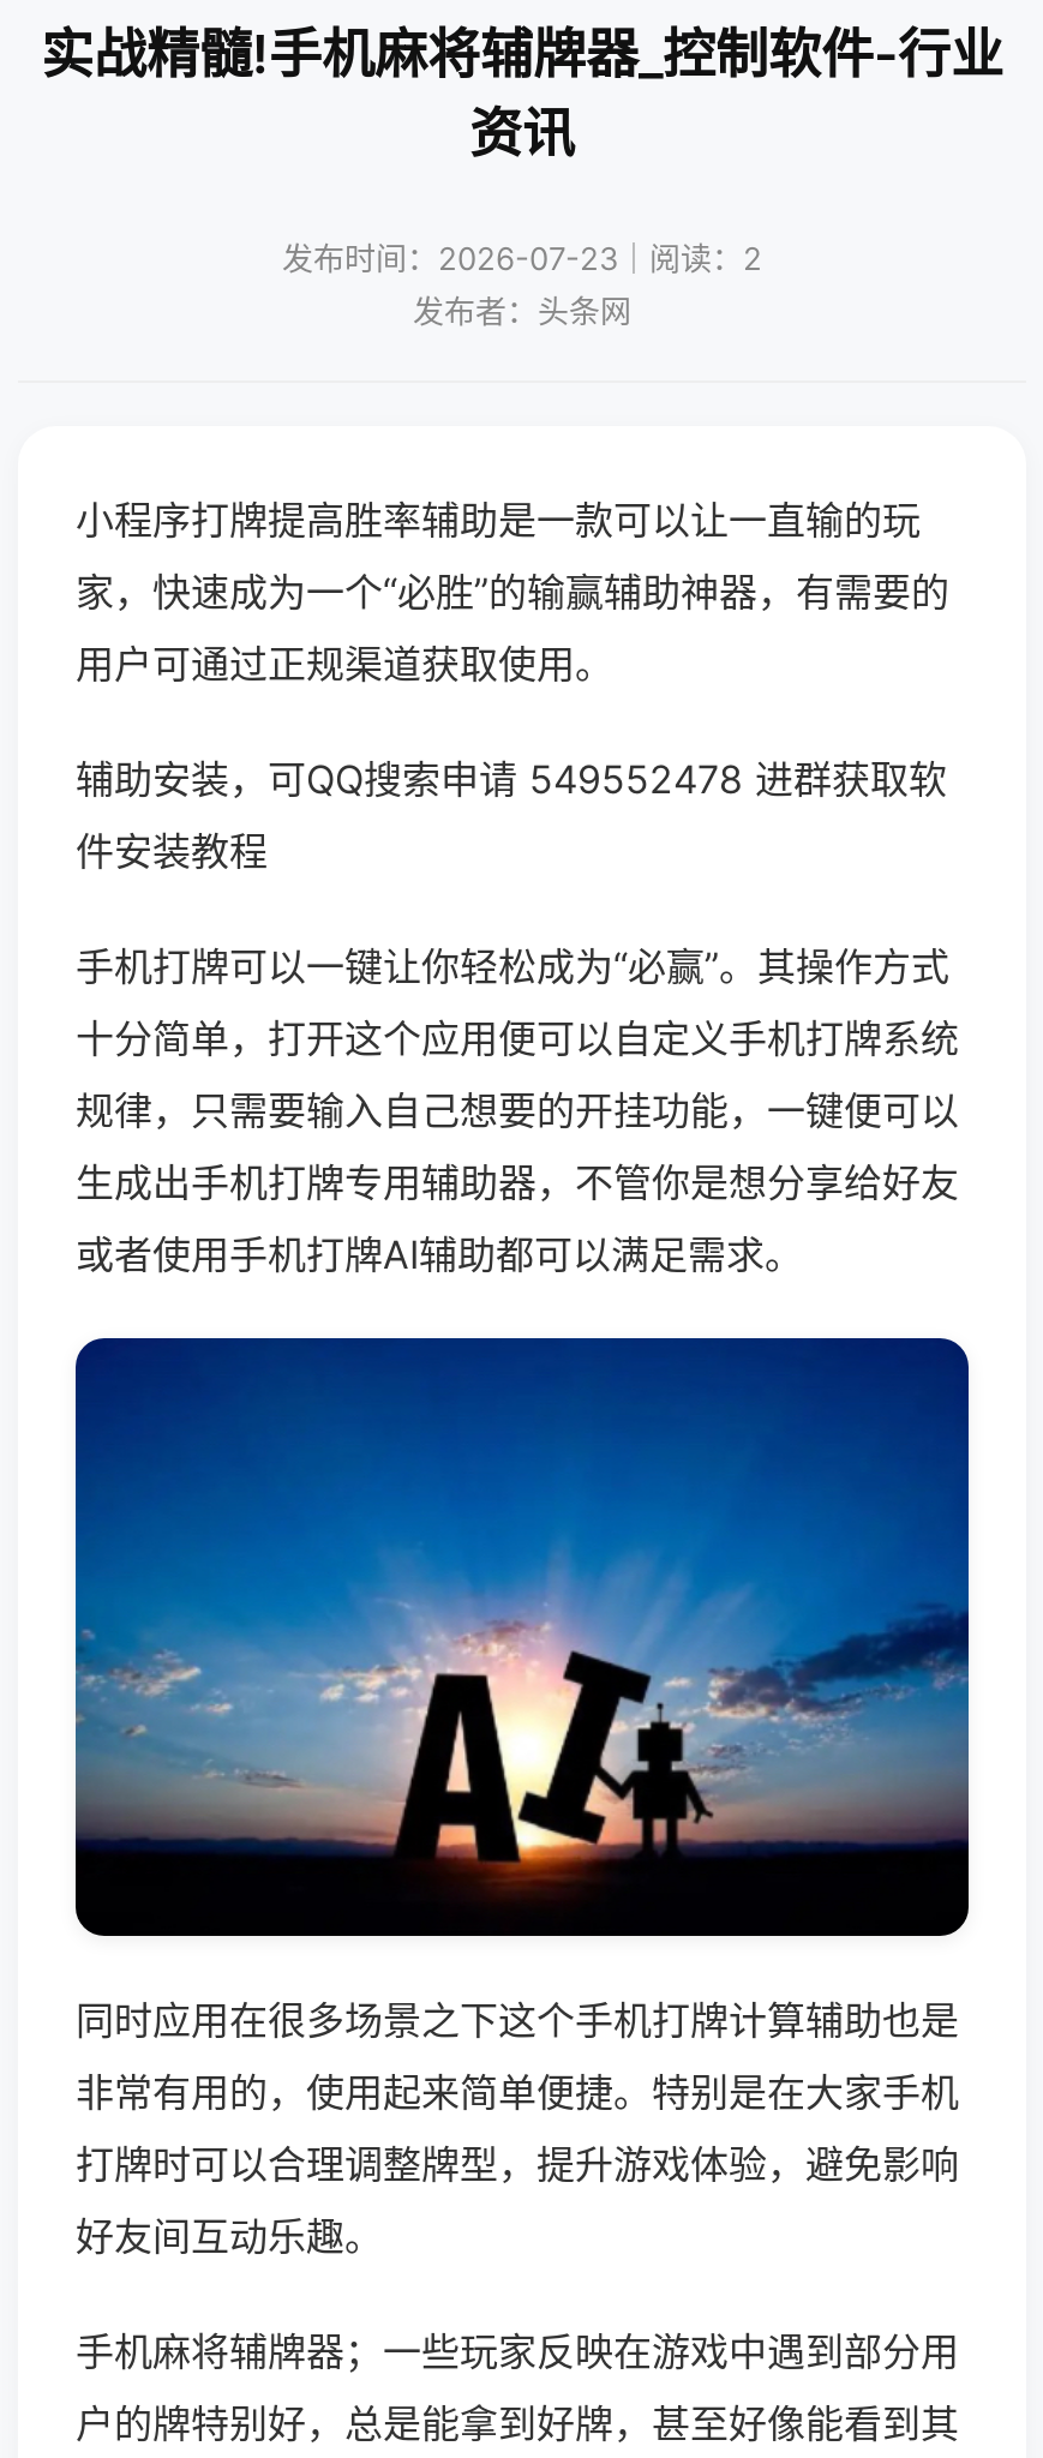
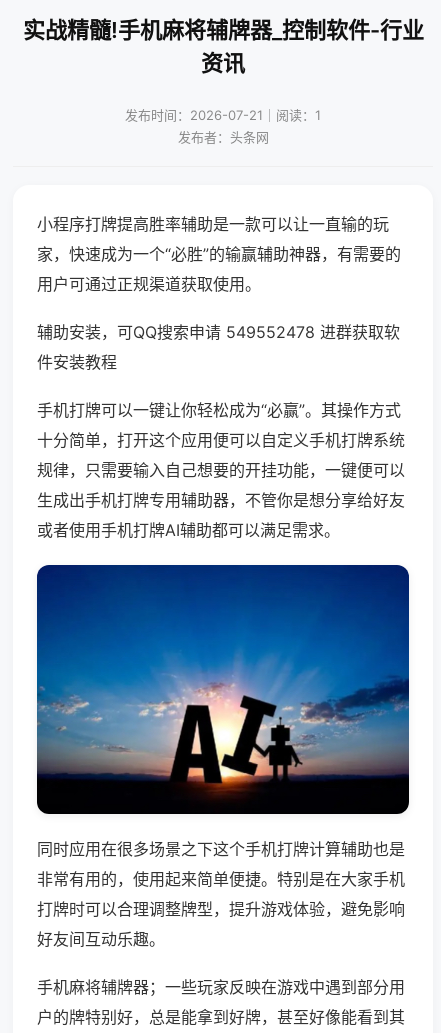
- 发布时间：2026-07-23｜阅读：2
+ 发布时间：2026-07-21｜阅读：1
